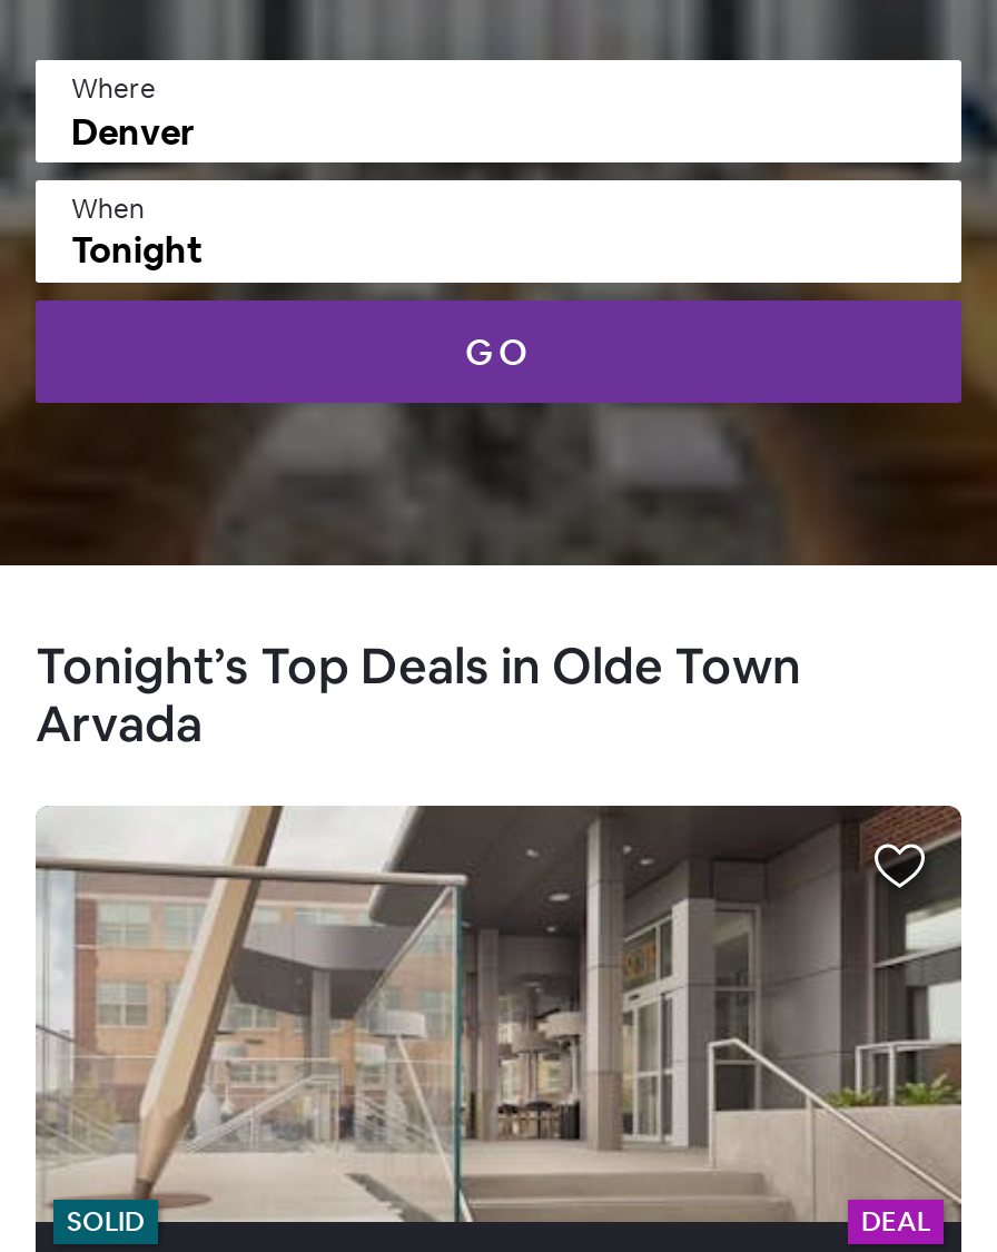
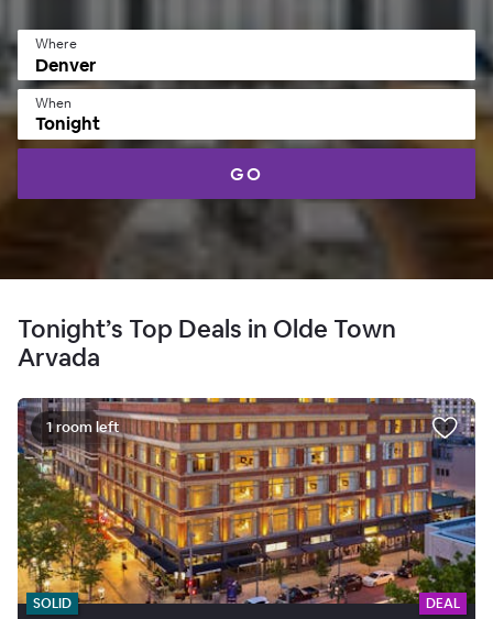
+ 1 room left

- [image]
+ [image]
